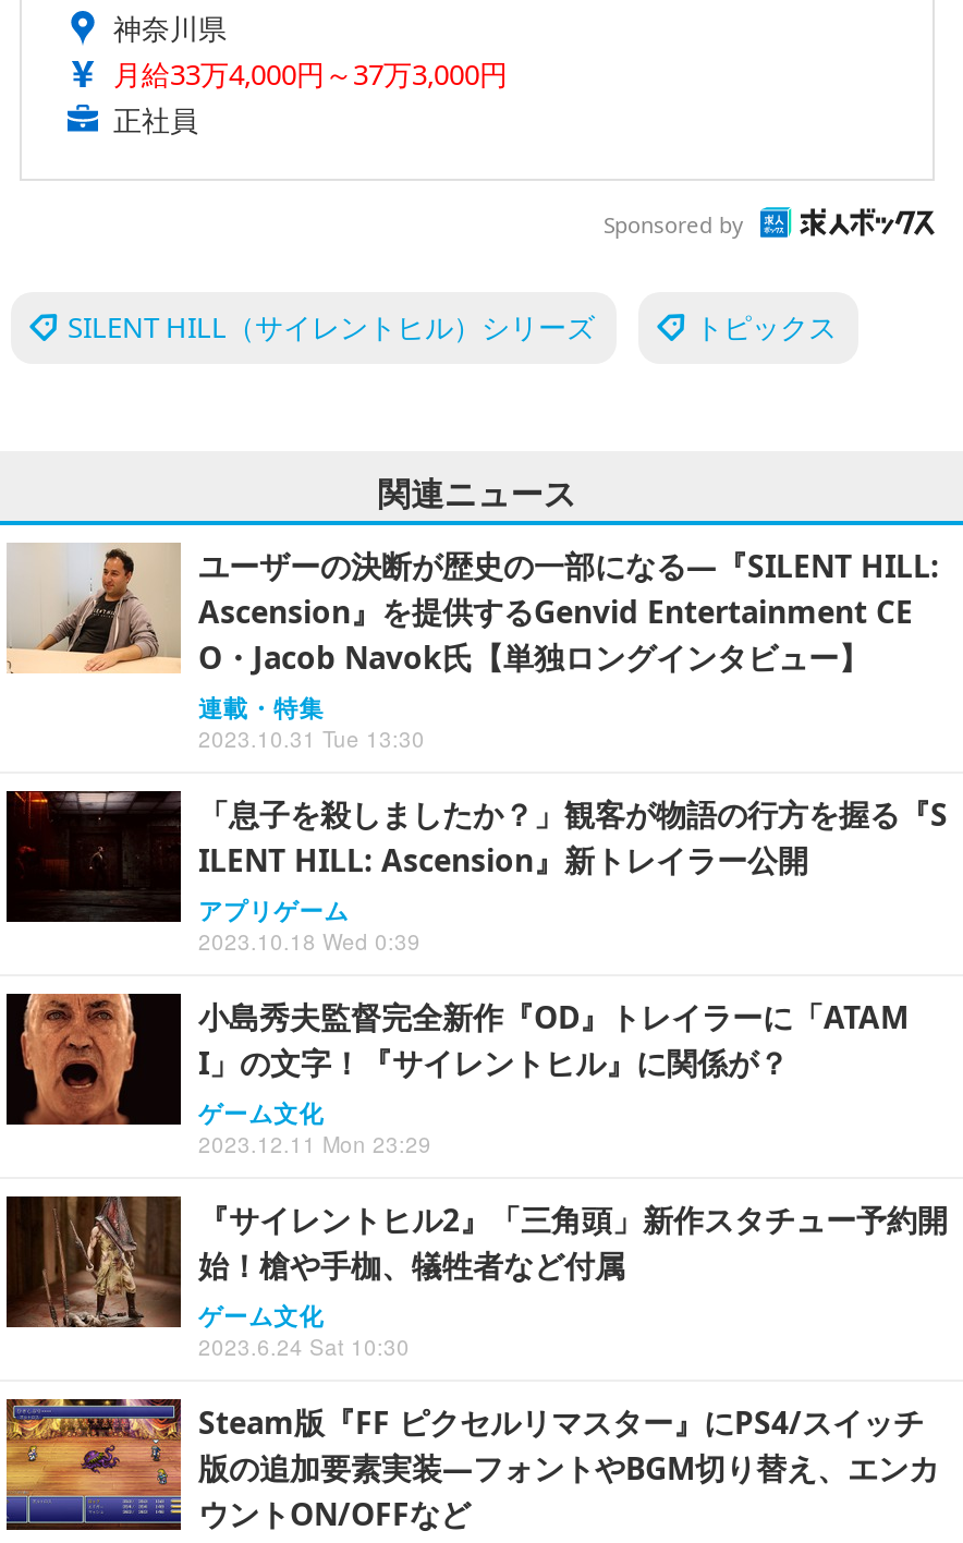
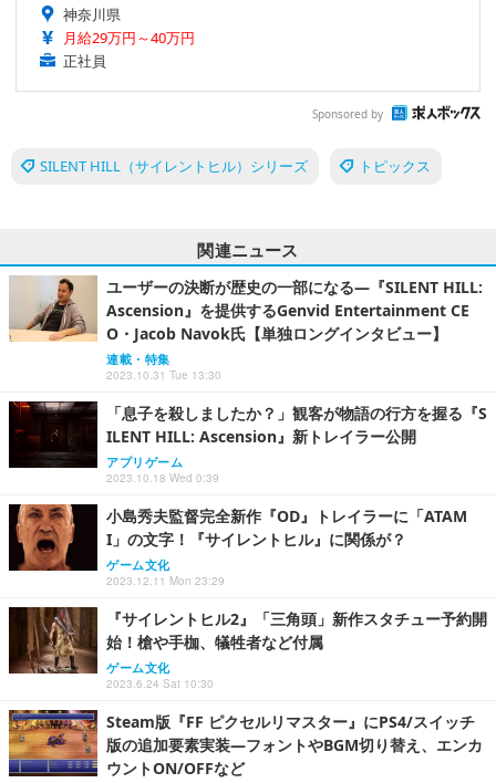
- 月給33万4,000円～37万3,000円
+ 月給29万円～40万円
